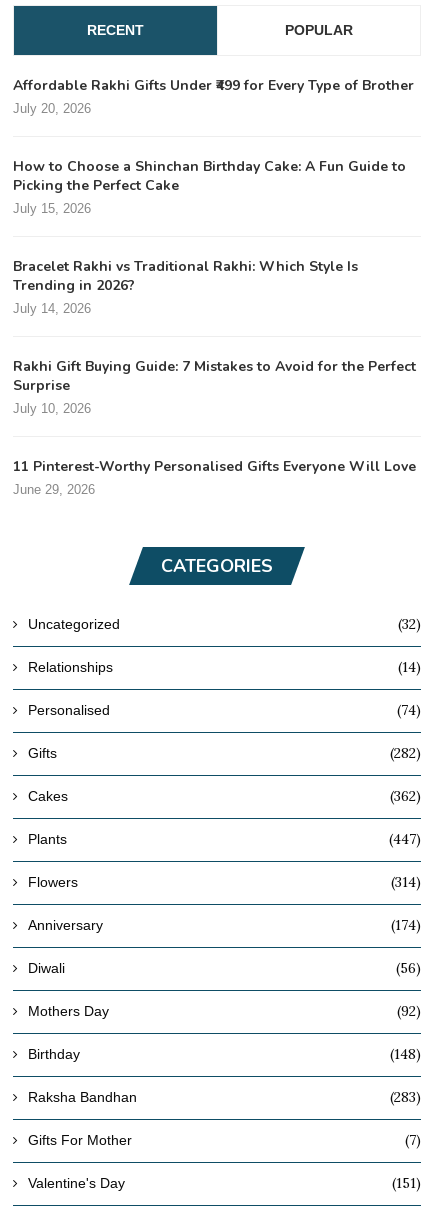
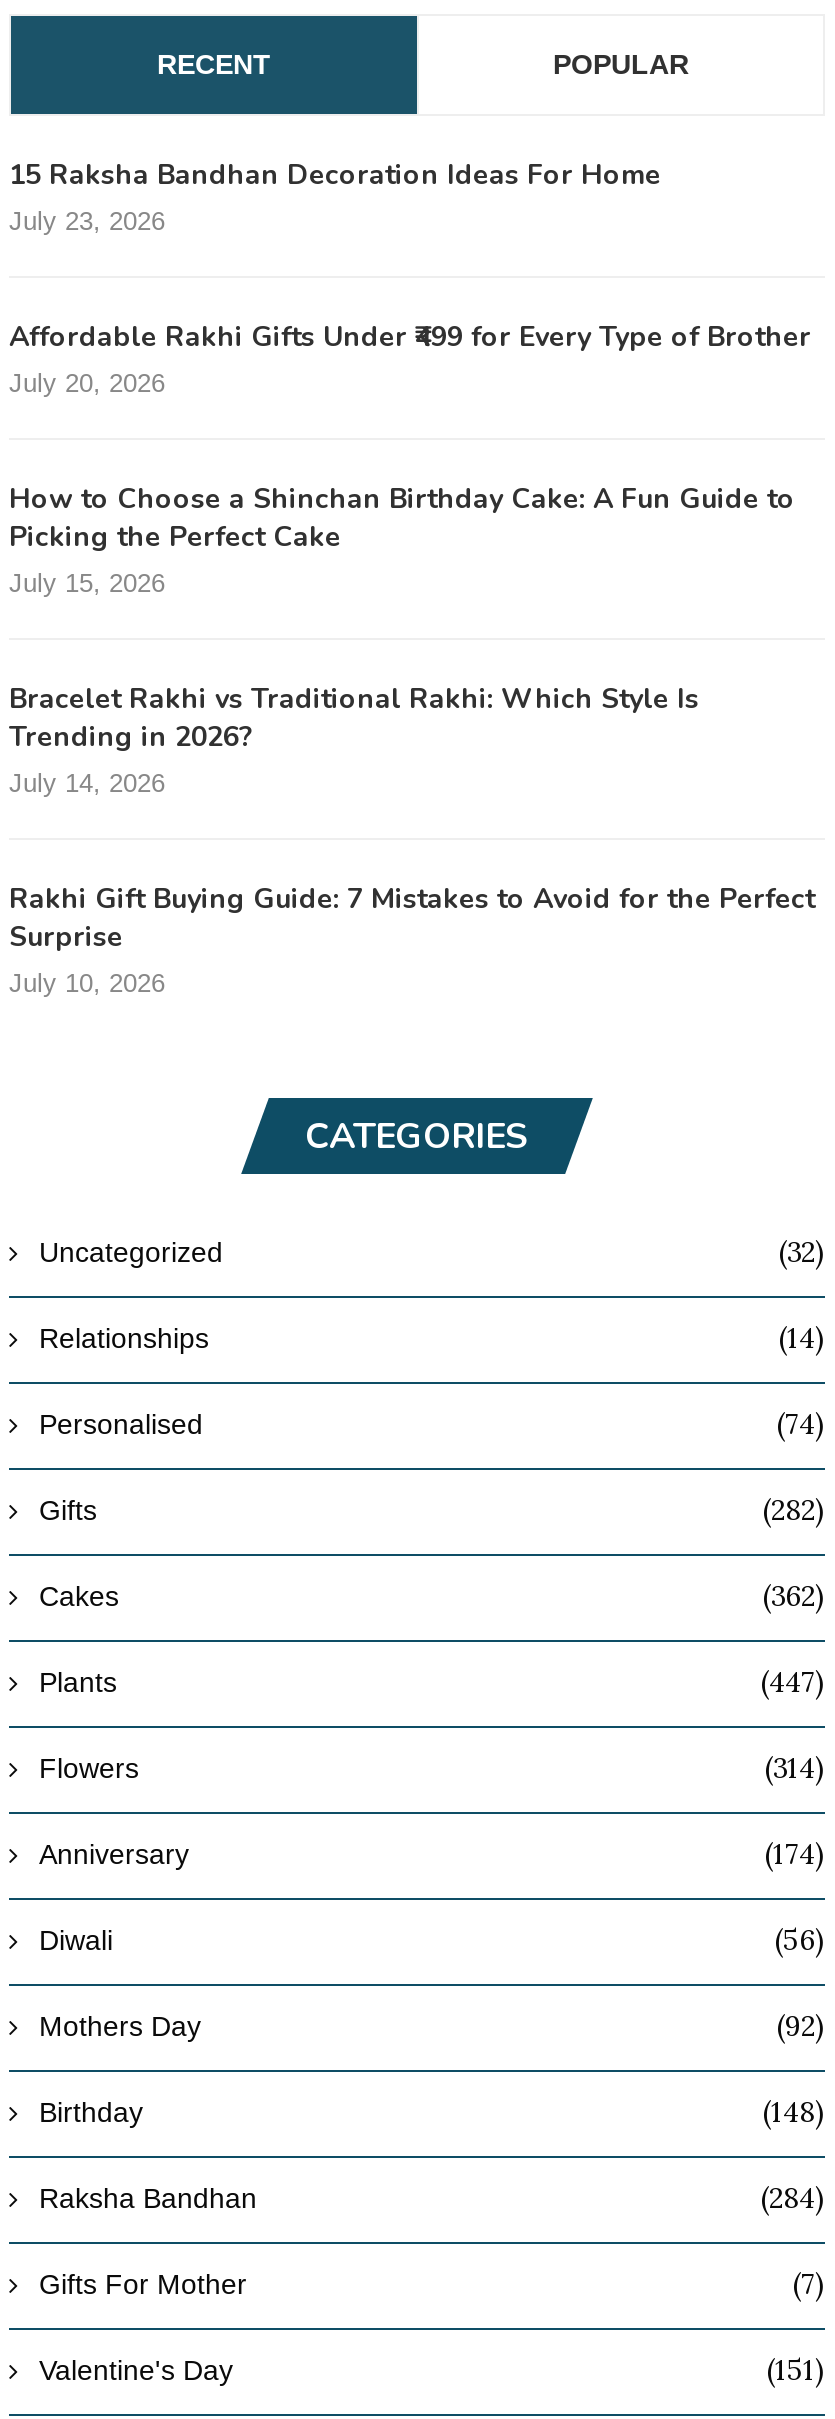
+ 15 Raksha Bandhan Decoration Ideas For Home
+ July 23, 2026

moved down: Affordable Rakhi Gifts Under ₹499 for Every Type of Brother | July 20, 2026 | How to Choose a Shinchan Birthday Cake: A Fun Guide to | ... | Surprise | July 10, 2026

- 11 Pinterest-Worthy Personalised Gifts Everyone Will Love
- June 29, 2026

- (283)
+ (284)
